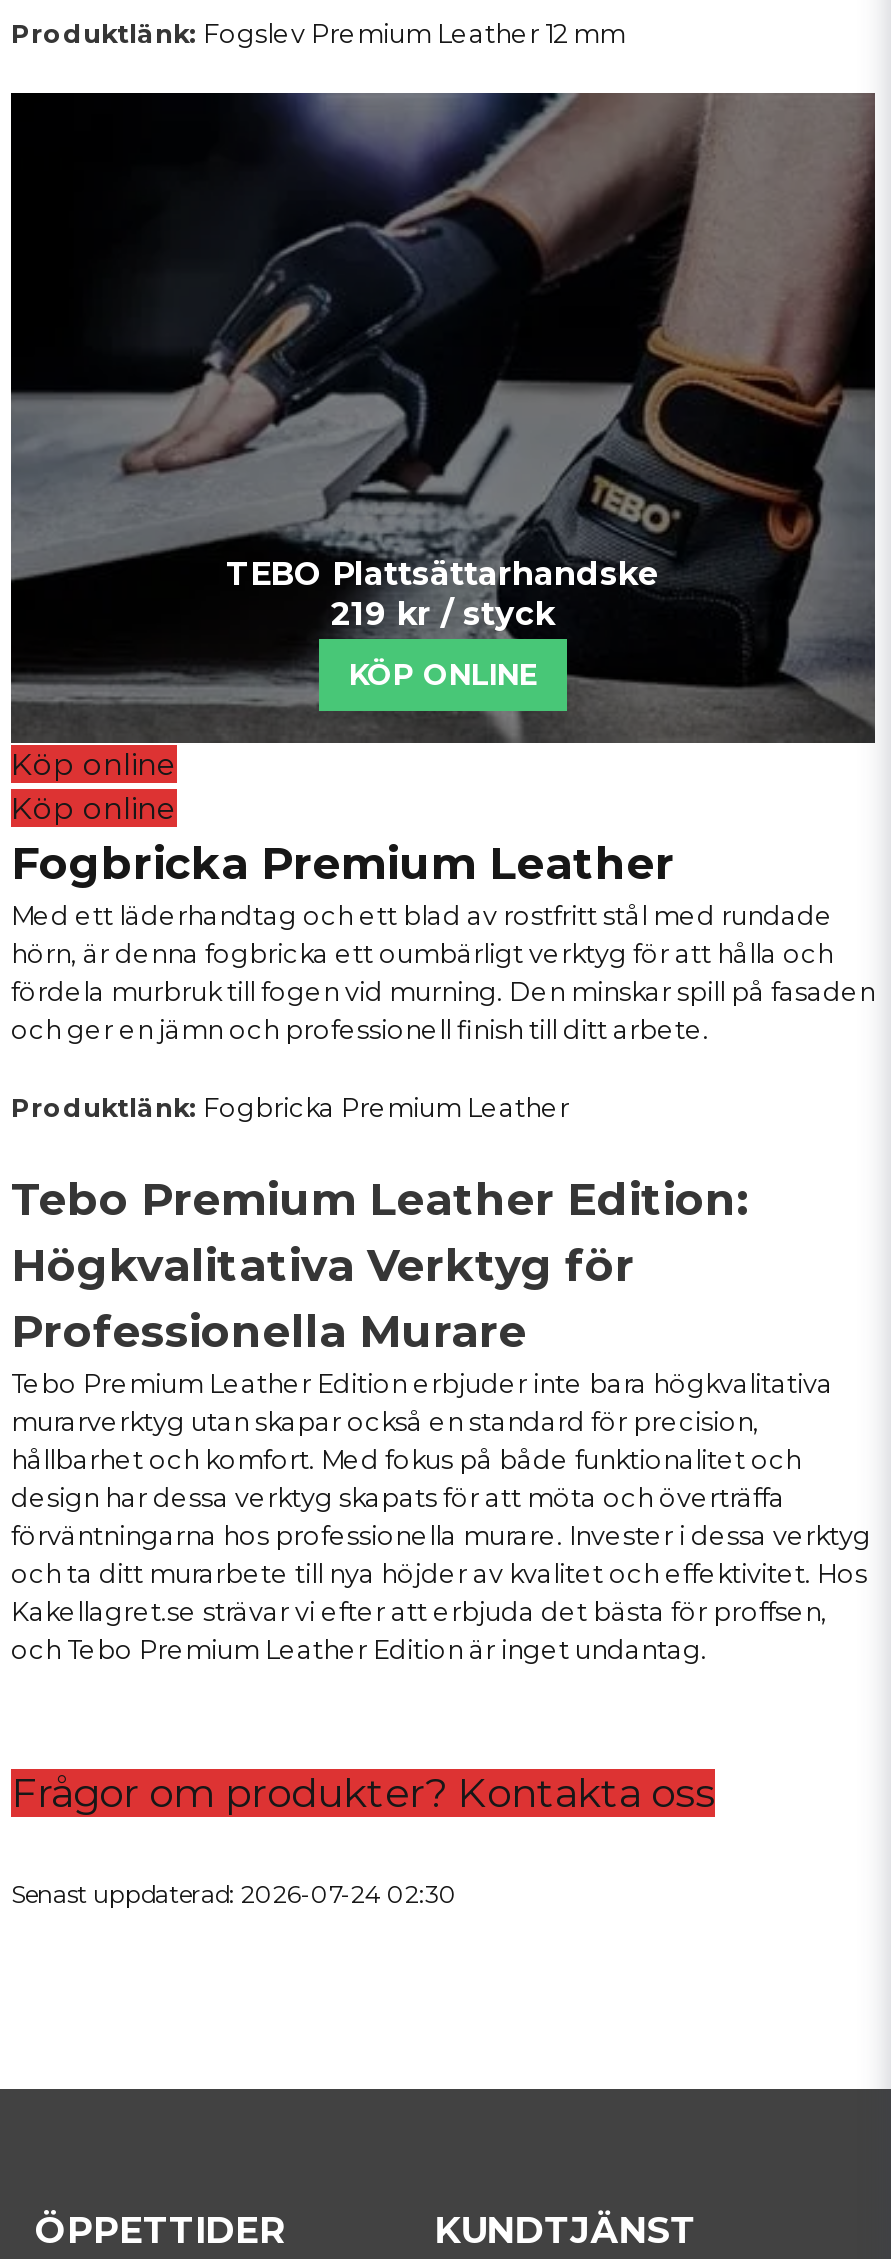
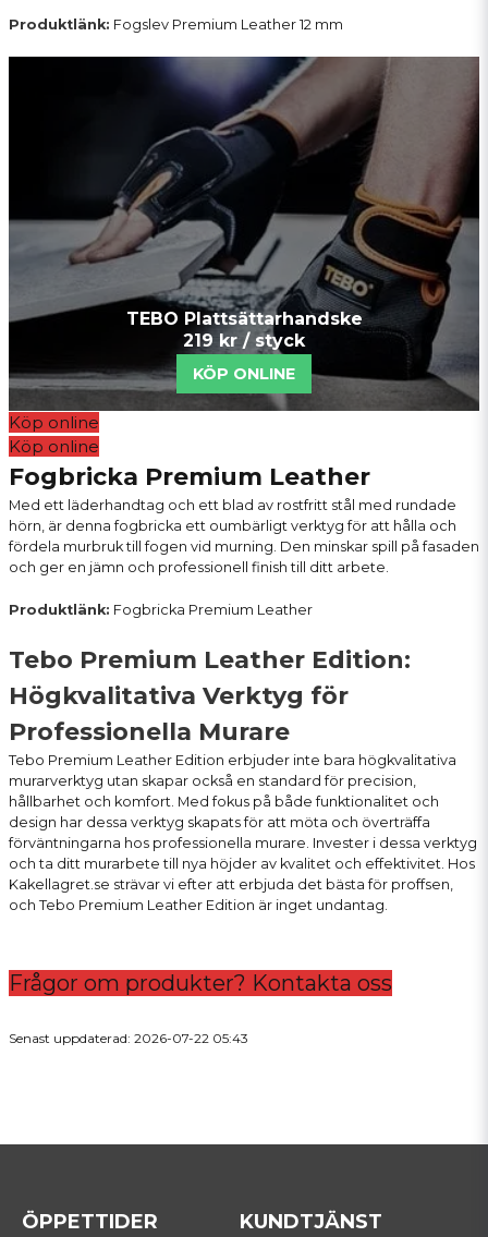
- Senast uppdaterad: 2026-07-24 02:30
+ Senast uppdaterad: 2026-07-22 05:43
